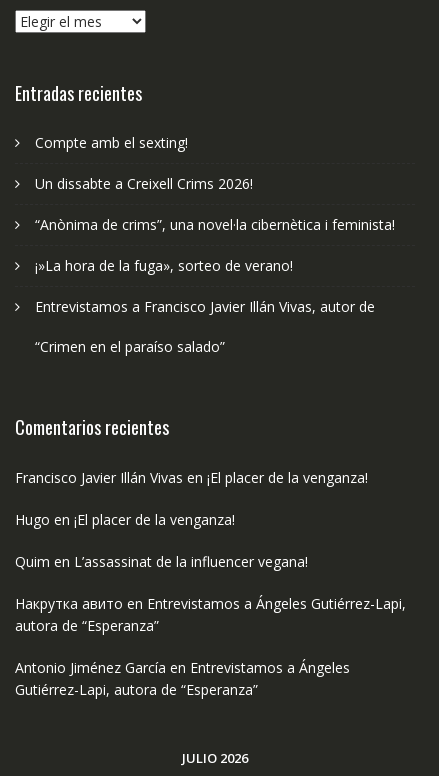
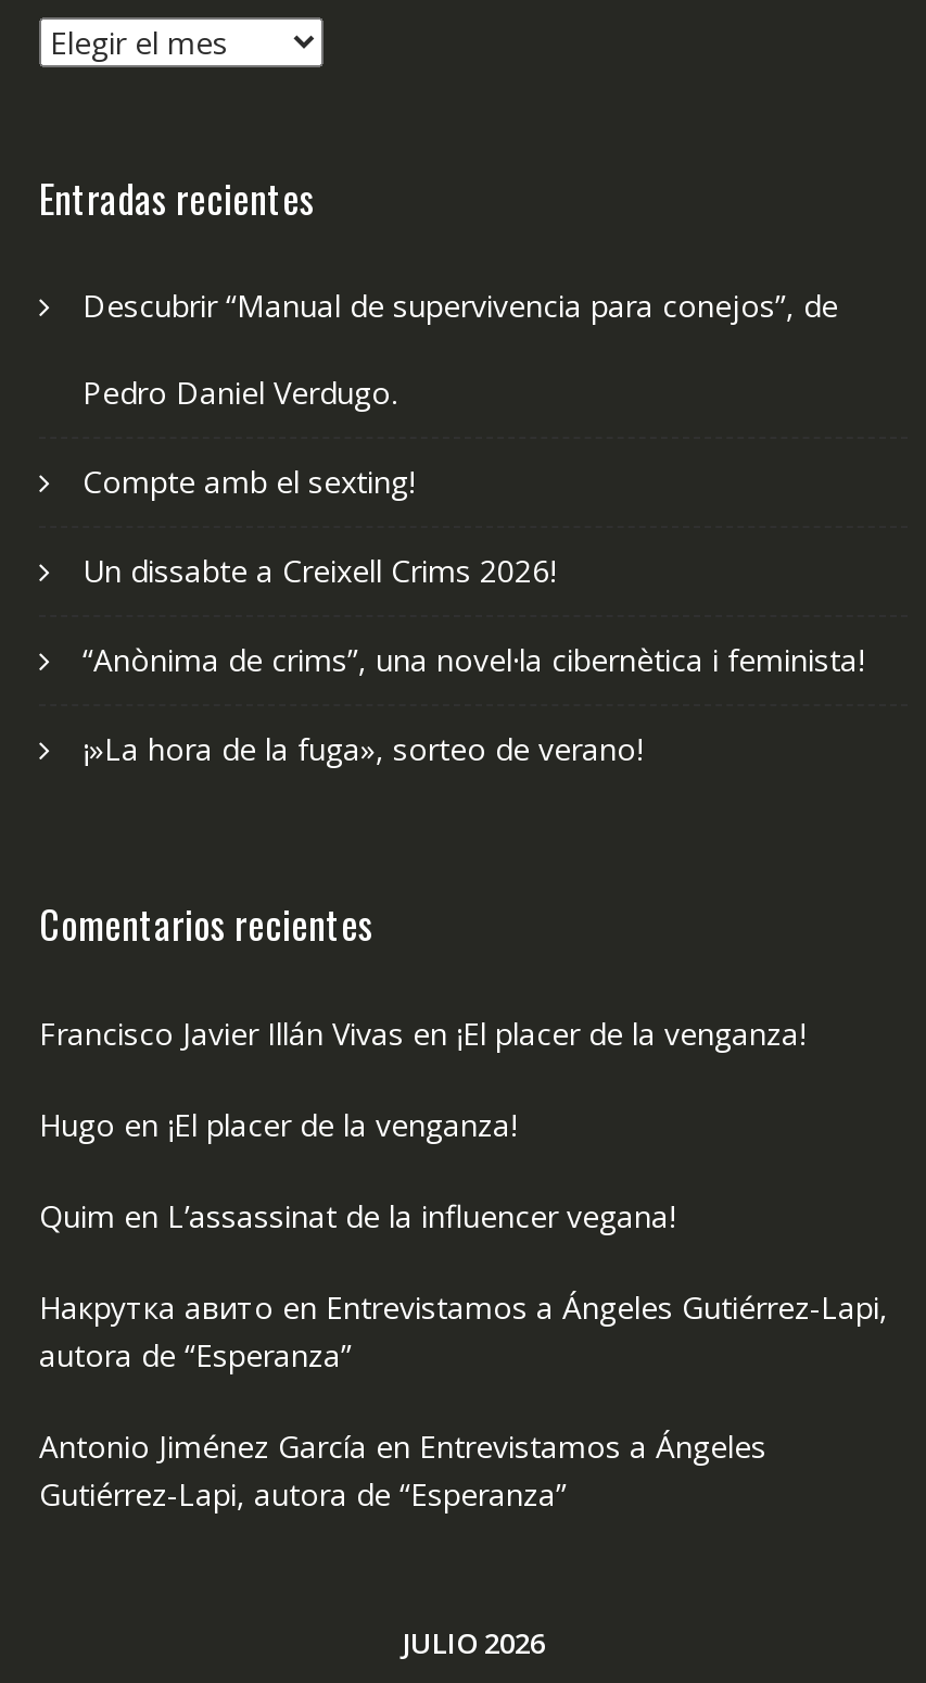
+ Descubrir “Manual de supervivencia para conejos”, de
+ Pedro Daniel Verdugo.

moved down: Compte amb el sexting! | Un dissabte a Creixell Crims 2026! | “Anònima de crims”, una novel·la cibernètica i feminista! | ¡»La hora de la fuga», sorteo de verano!

- Entrevistamos a Francisco Javier Illán Vivas, autor de
- “Crimen en el paraíso salado”
